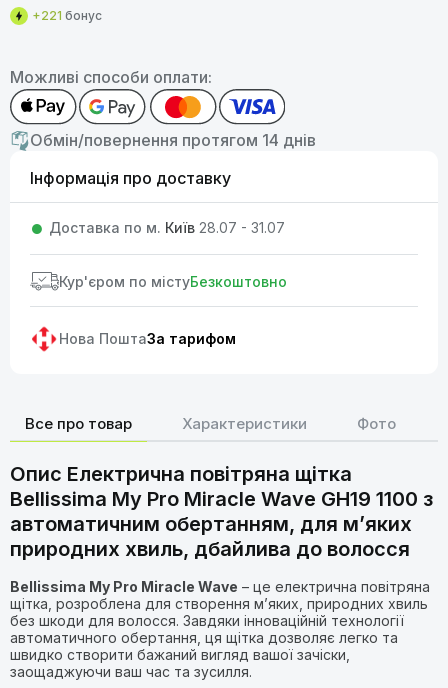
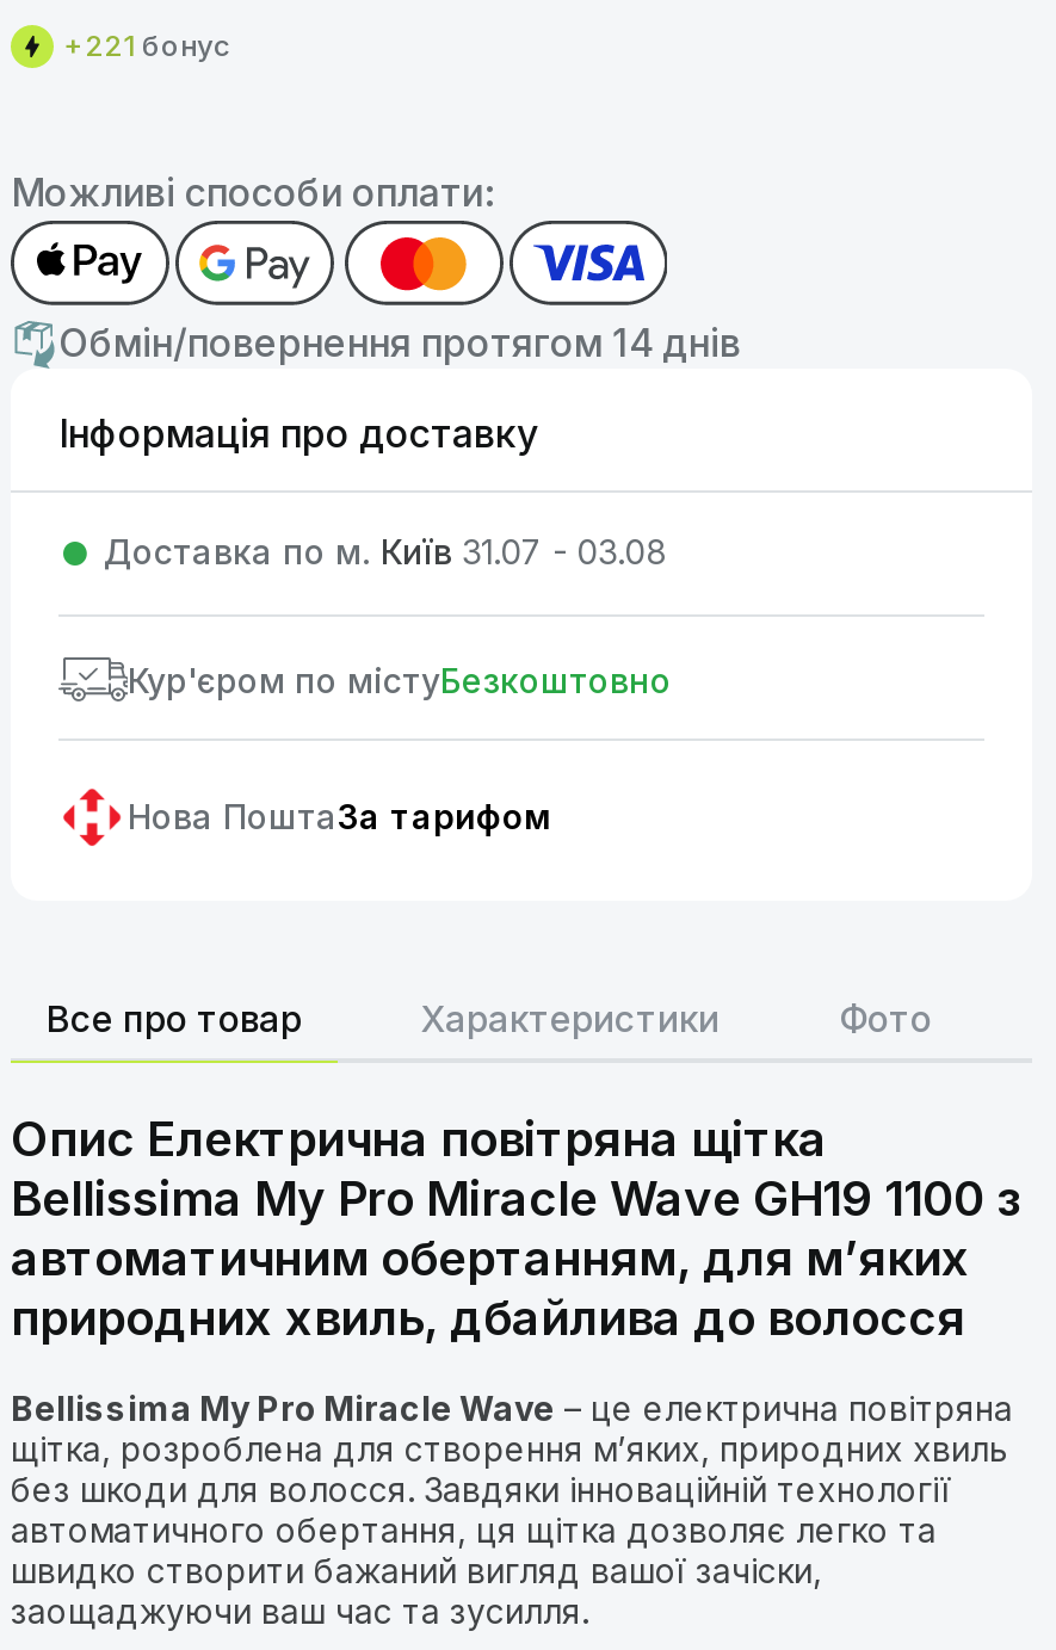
- Доставка по м. Київ 28.07 - 31.07
+ Доставка по м. Київ 31.07 - 03.08
